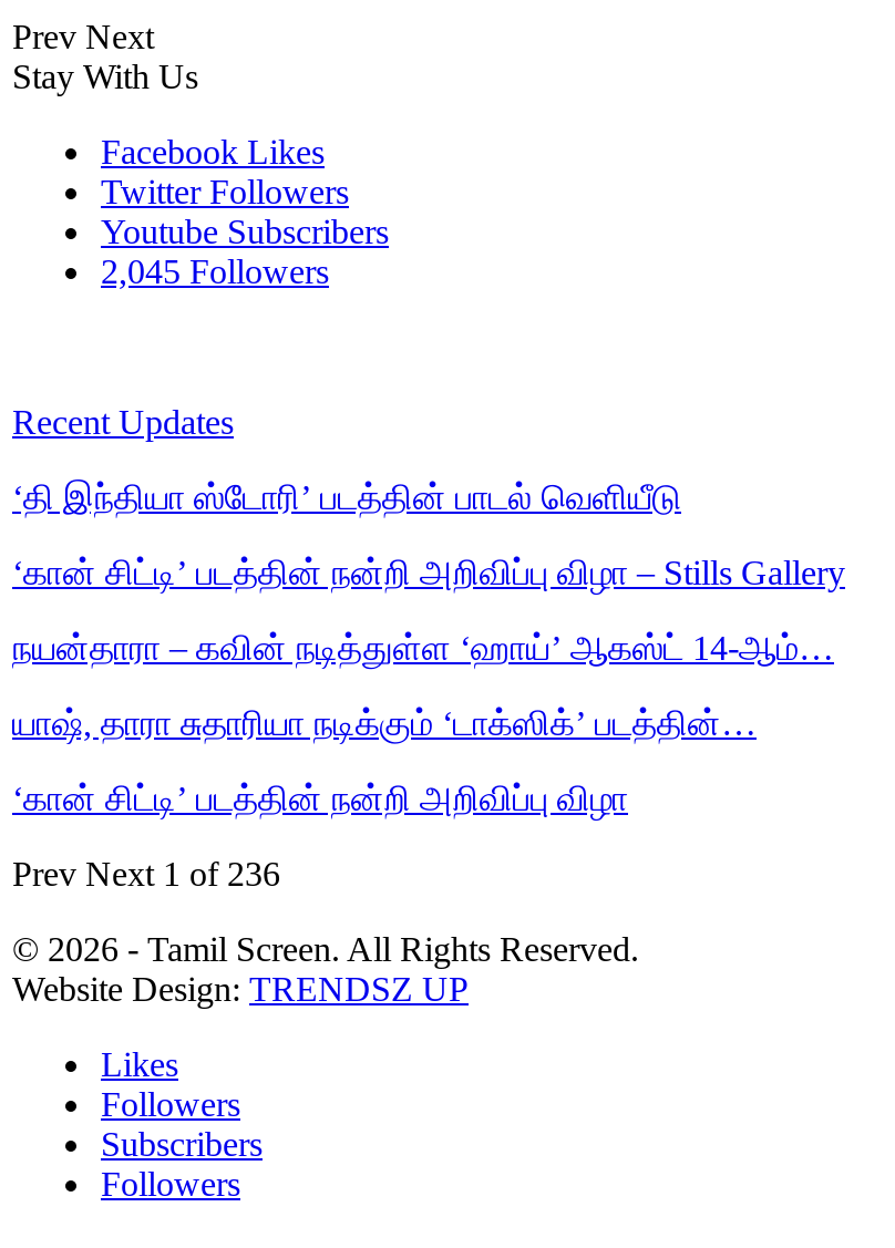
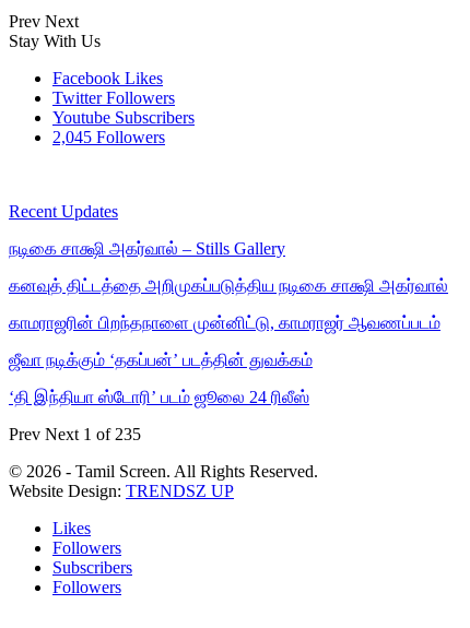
- ‘தி இந்தியா ஸ்டோரி’ படத்தின் பாடல் வெளியீடு
+ நடிகை சாக்ஷி அகர்வால் – Stills Gallery

- ‘கான் சிட்டி’ படத்தின் நன்றி அறிவிப்பு விழா – Stills Gallery
+ கனவுத் திட்டத்தை அறிமுகப்படுத்திய நடிகை சாக்ஷி அகர்வால்

- நயன்தாரா – கவின் நடித்துள்ள ‘ஹாய்’ ஆகஸ்ட் 14-ஆம்…
+ காமராஜரின் பிறந்தநாளை முன்னிட்டு, காமராஜர் ஆவணப்படம்

- யாஷ், தாரா சுதாரியா நடிக்கும் ‘டாக்ஸிக்’ படத்தின்…
+ ஜீவா நடிக்கும் ‘தகப்பன்’ படத்தின் துவக்கம்

- ‘கான் சிட்டி’ படத்தின் நன்றி அறிவிப்பு விழா
+ ‘தி இந்தியா ஸ்டோரி’ படம் ஜூலை 24 ரிலீஸ்

- Prev Next 1 of 236
+ Prev Next 1 of 235
